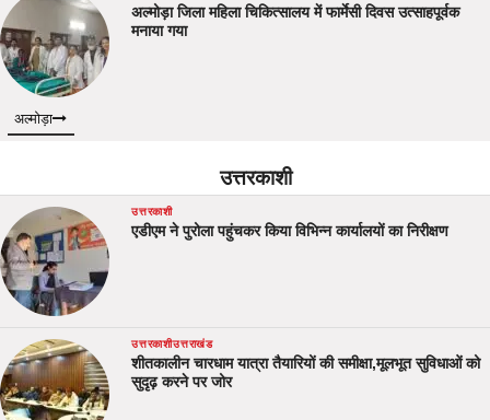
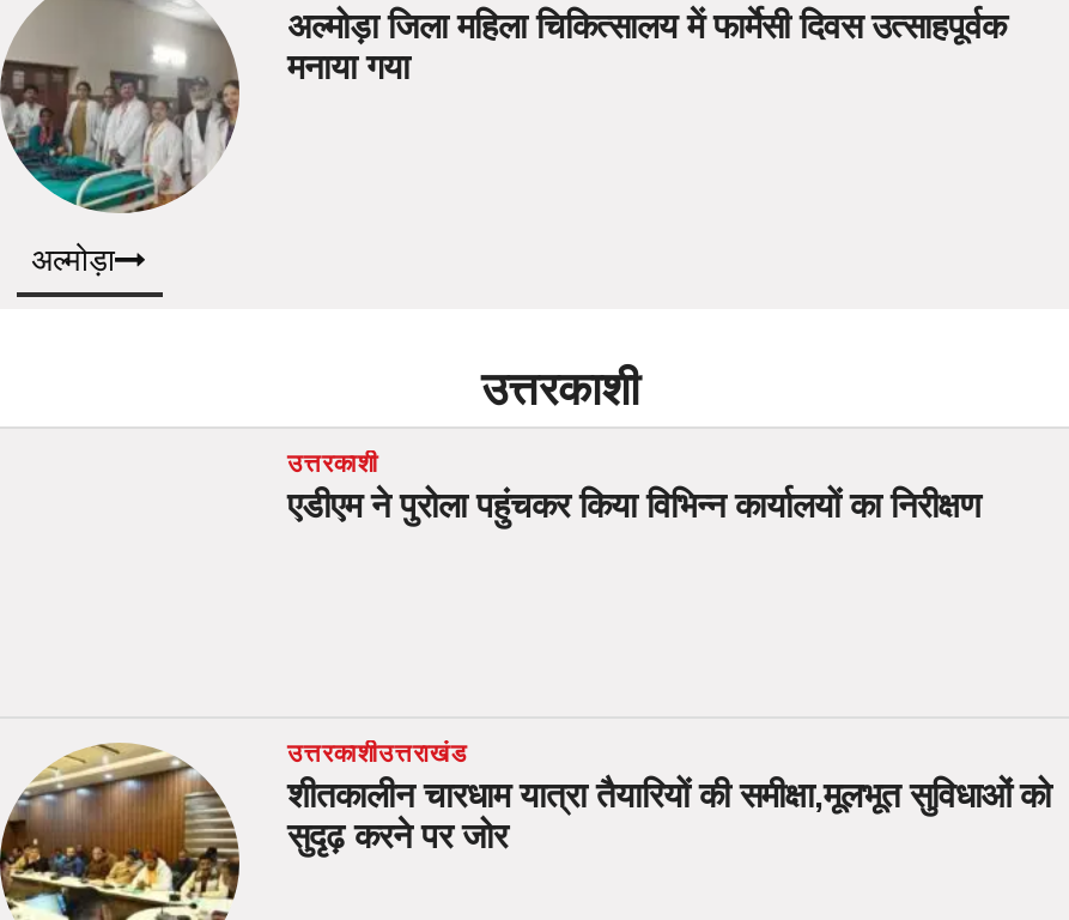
- [image]
